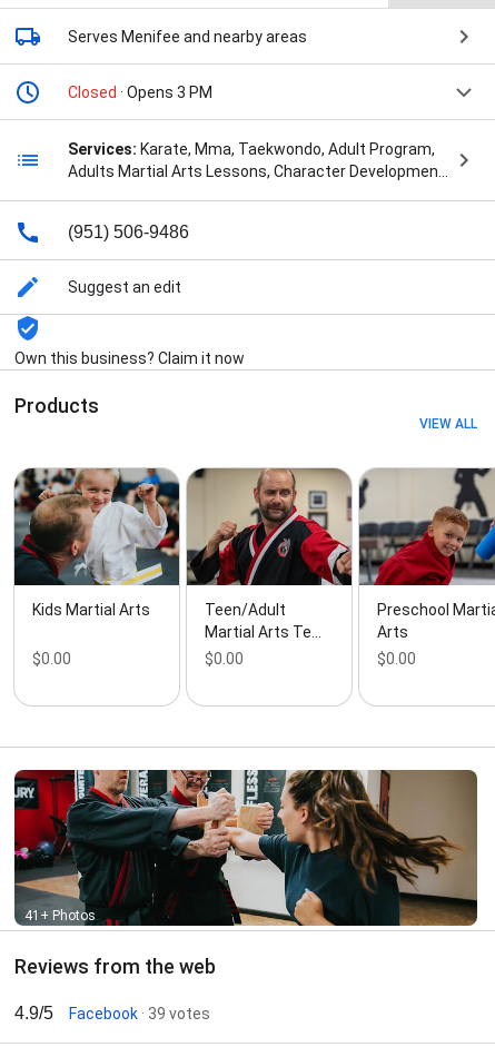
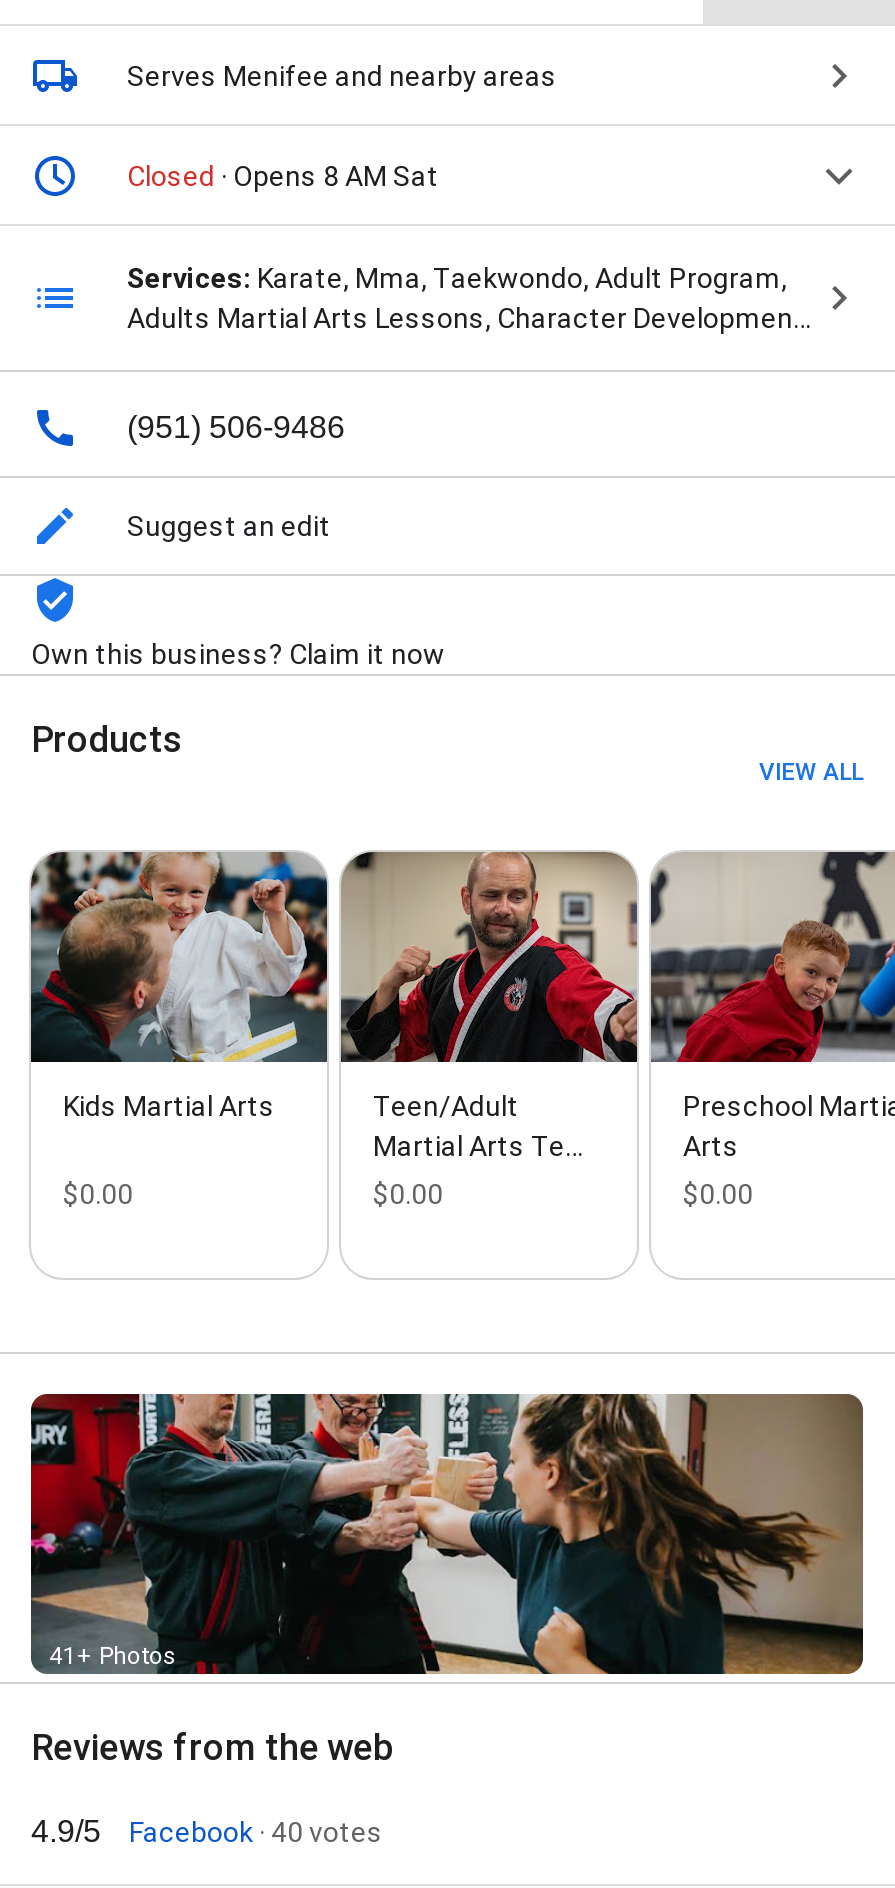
- Closed · Opens 3 PM
+ Closed · Opens 8 AM Sat

- Facebook · 39 votes
+ Facebook · 40 votes
